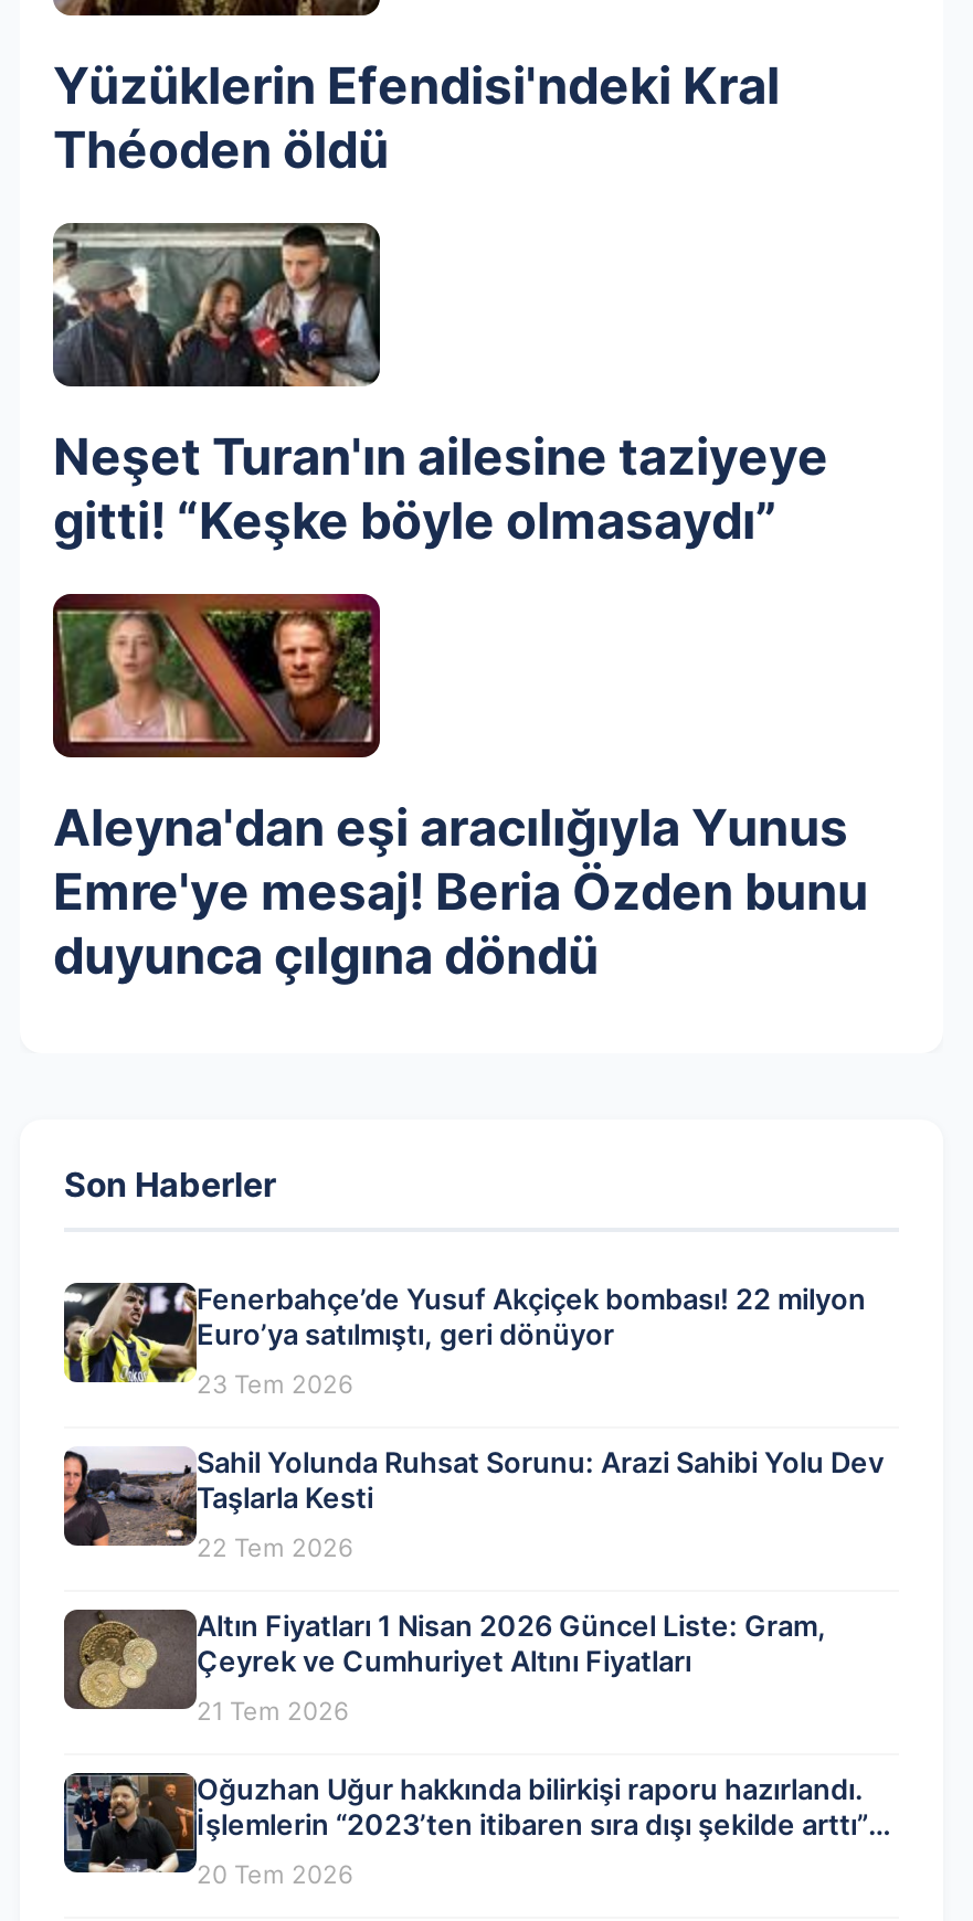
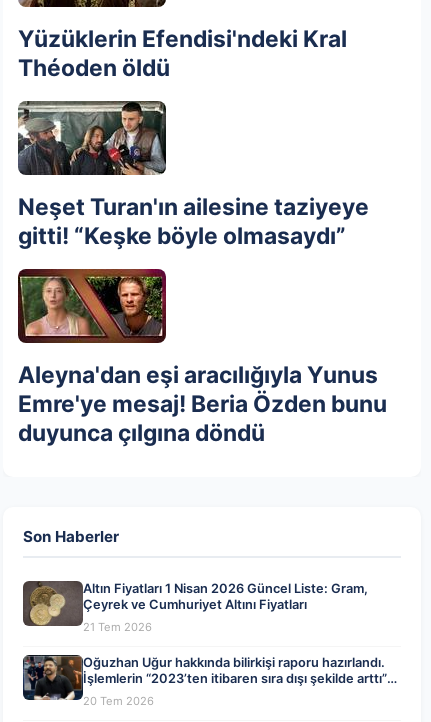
- [image]
- Fenerbahçe’de Yusuf Akçiçek bombası! 22 milyon
- Euro’ya satılmıştı, geri dönüyor
- 23 Tem 2026
- Sahil Yolunda Ruhsat Sorunu: Arazi Sahibi Yolu Dev
- Taşlarla Kesti
- 22 Tem 2026

- [image]
